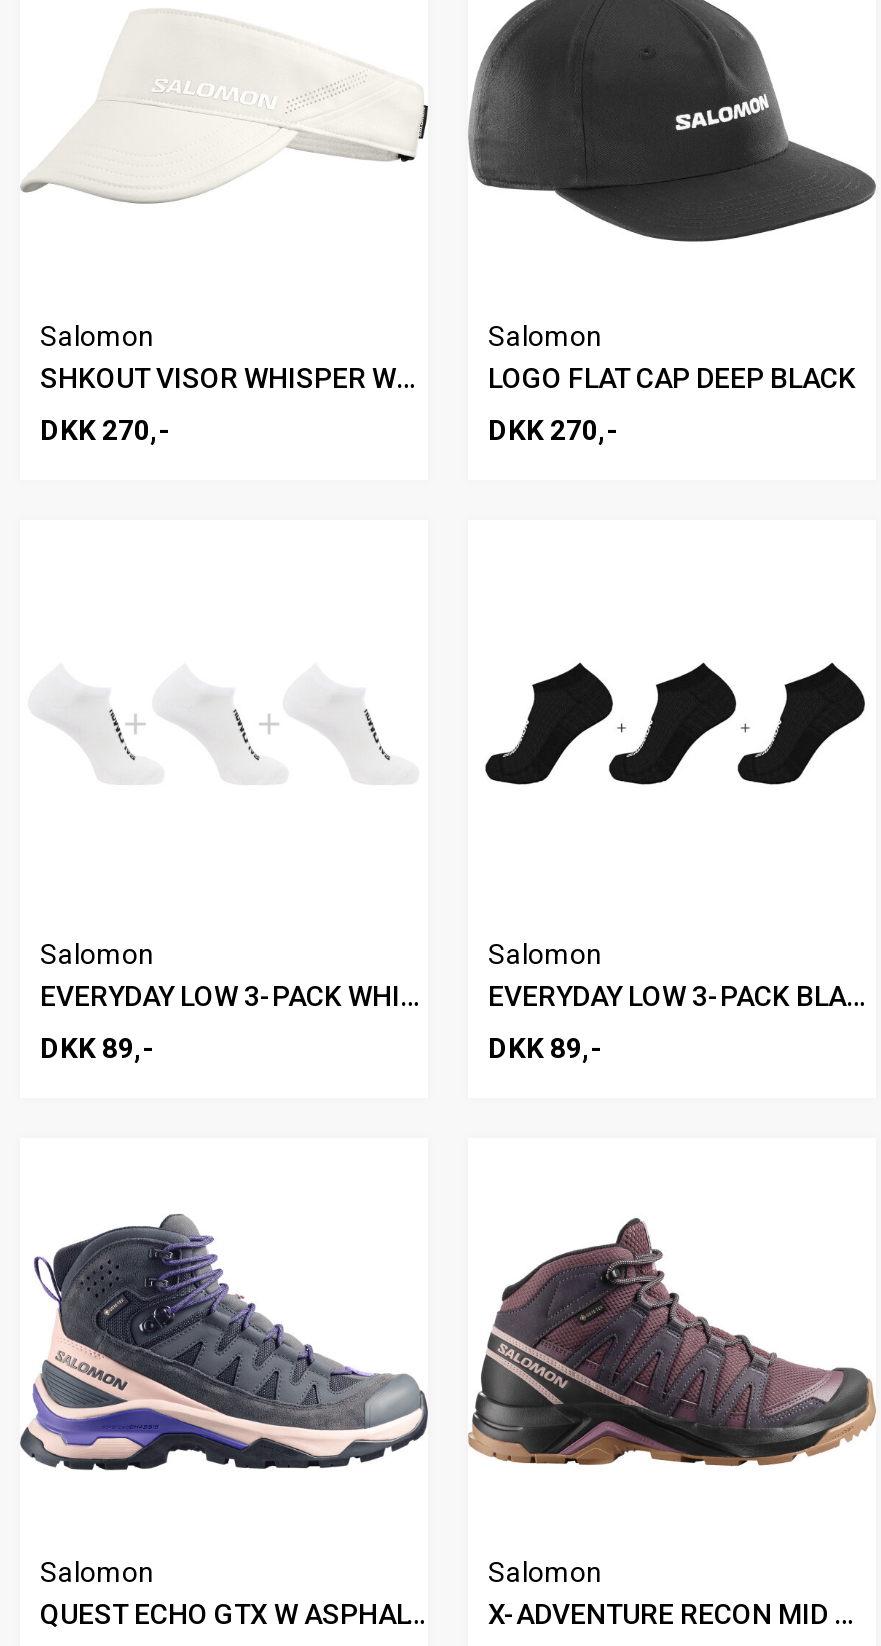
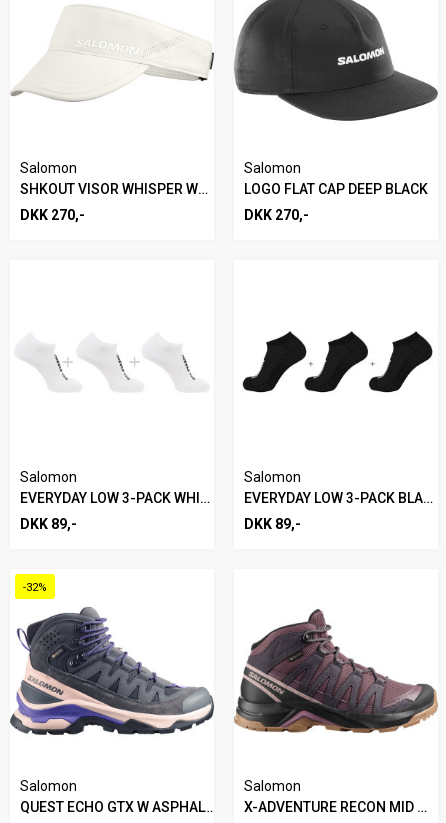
+ -32%
